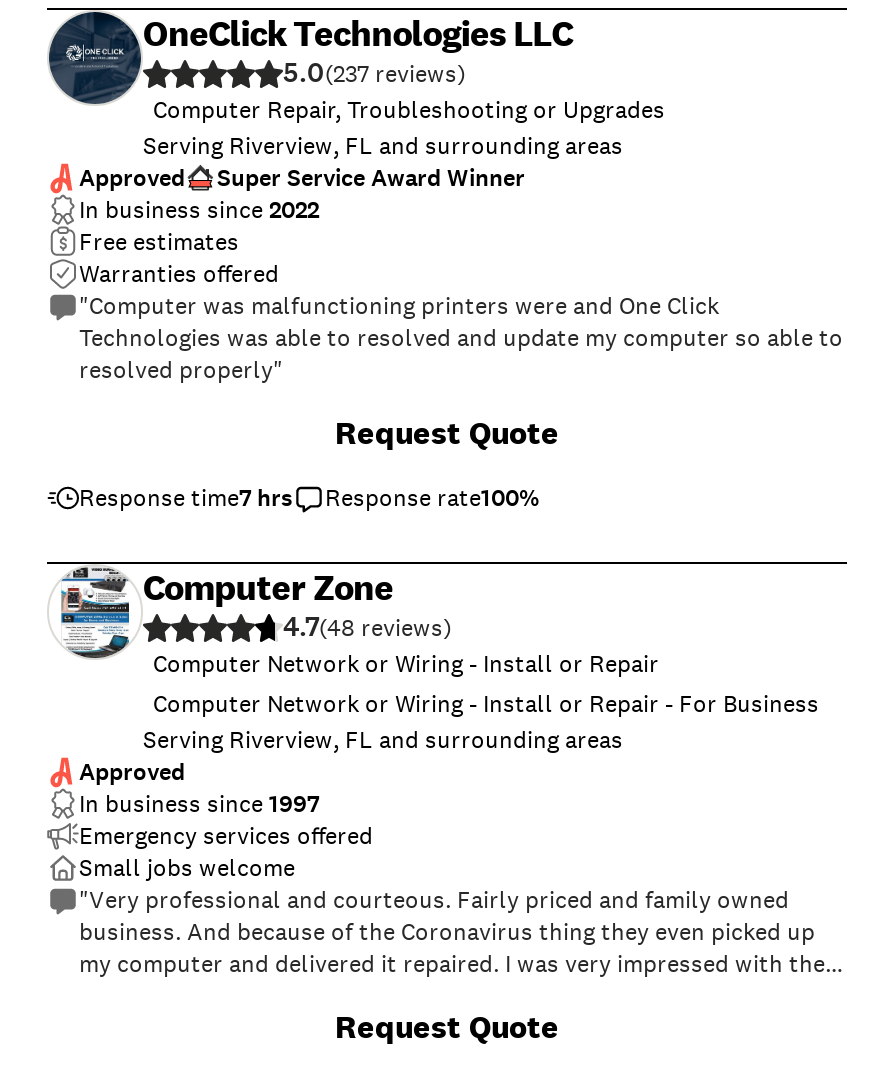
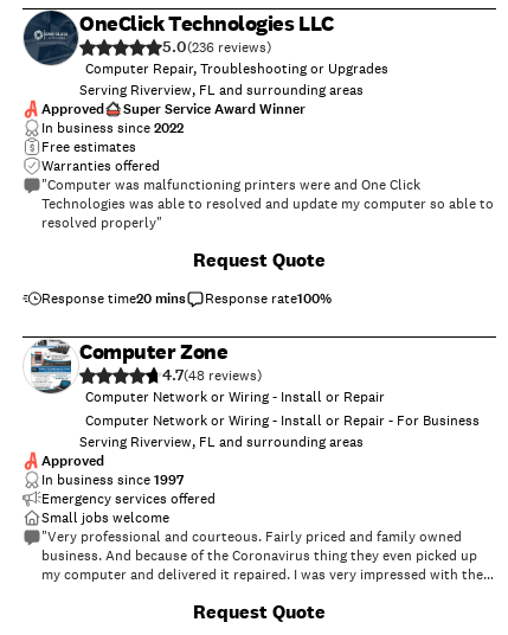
- 5.0(237
+ 5.0(236

- Response time7 hrs
+ Response time20 mins
